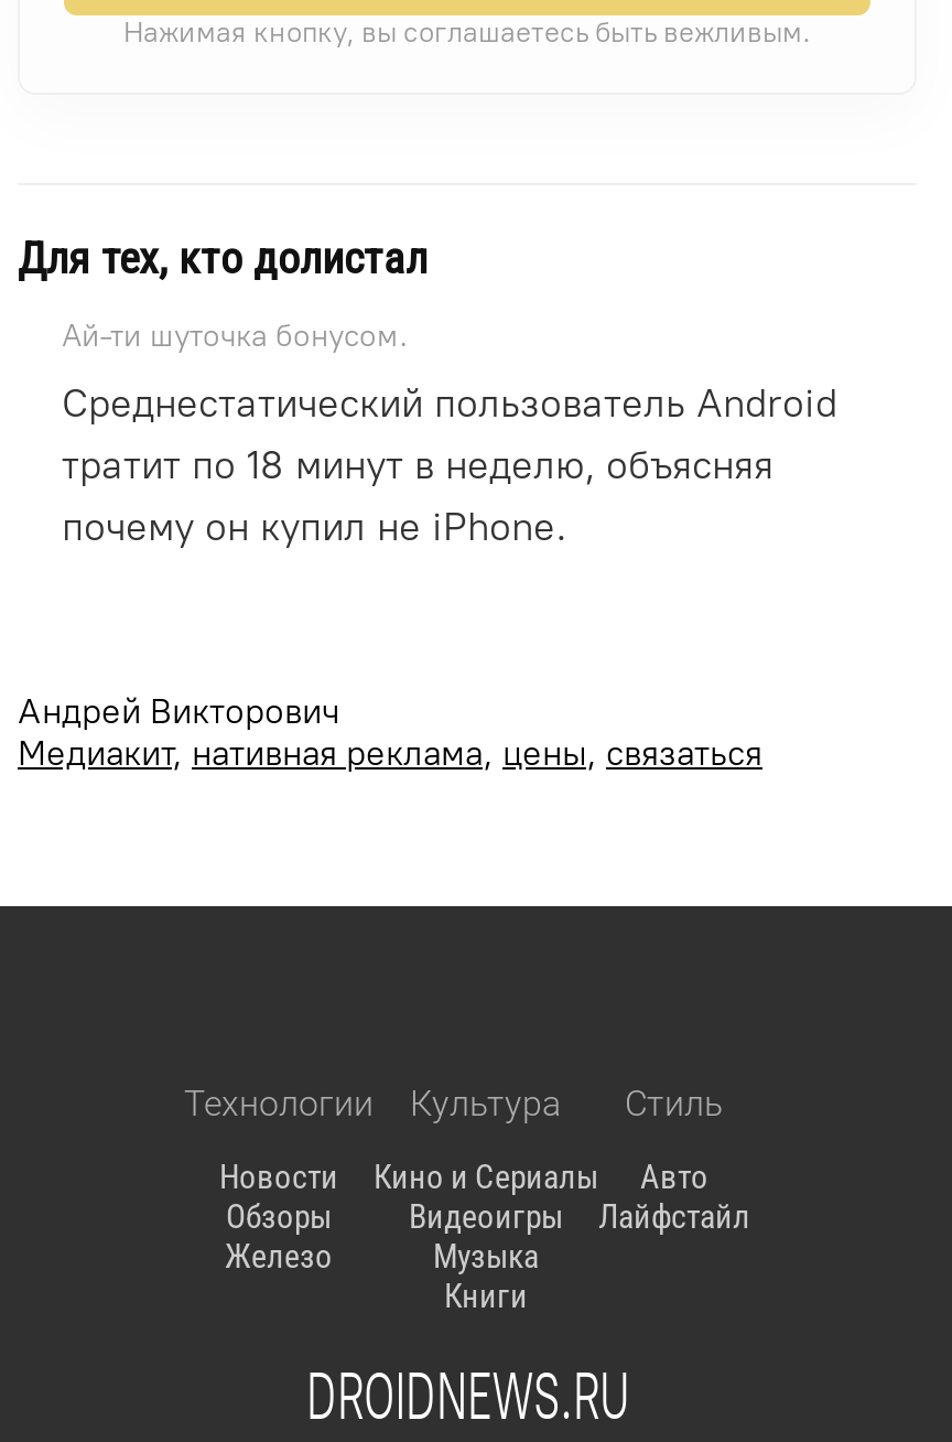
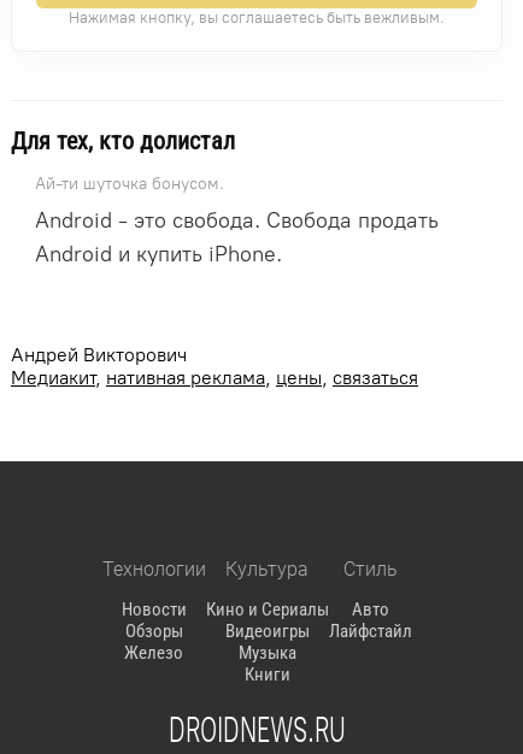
- Среднестатический пользователь Android
- тратит по 18 минут в неделю, объясняя
- почему он купил не iPhone.
+ Android - это свобода. Свобода продать
+ Android и купить iPhone.
